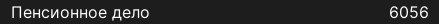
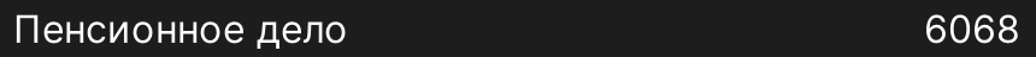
- 6056
+ 6068
